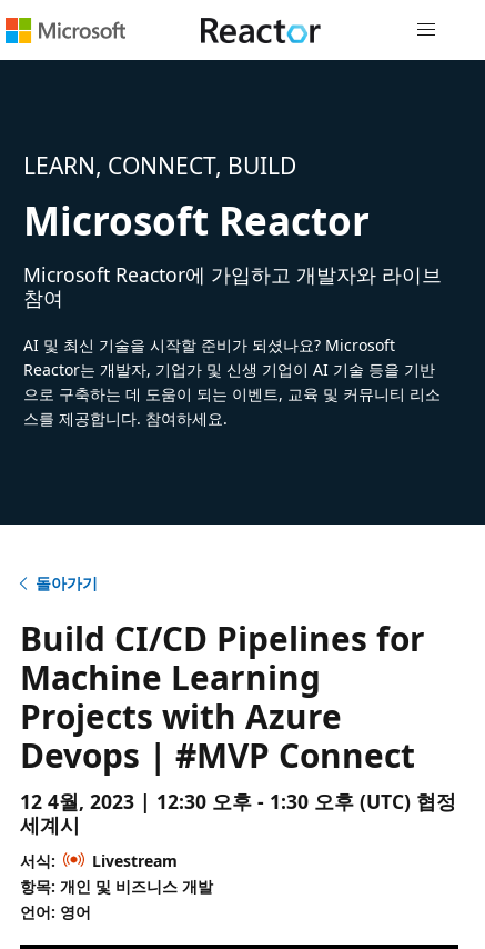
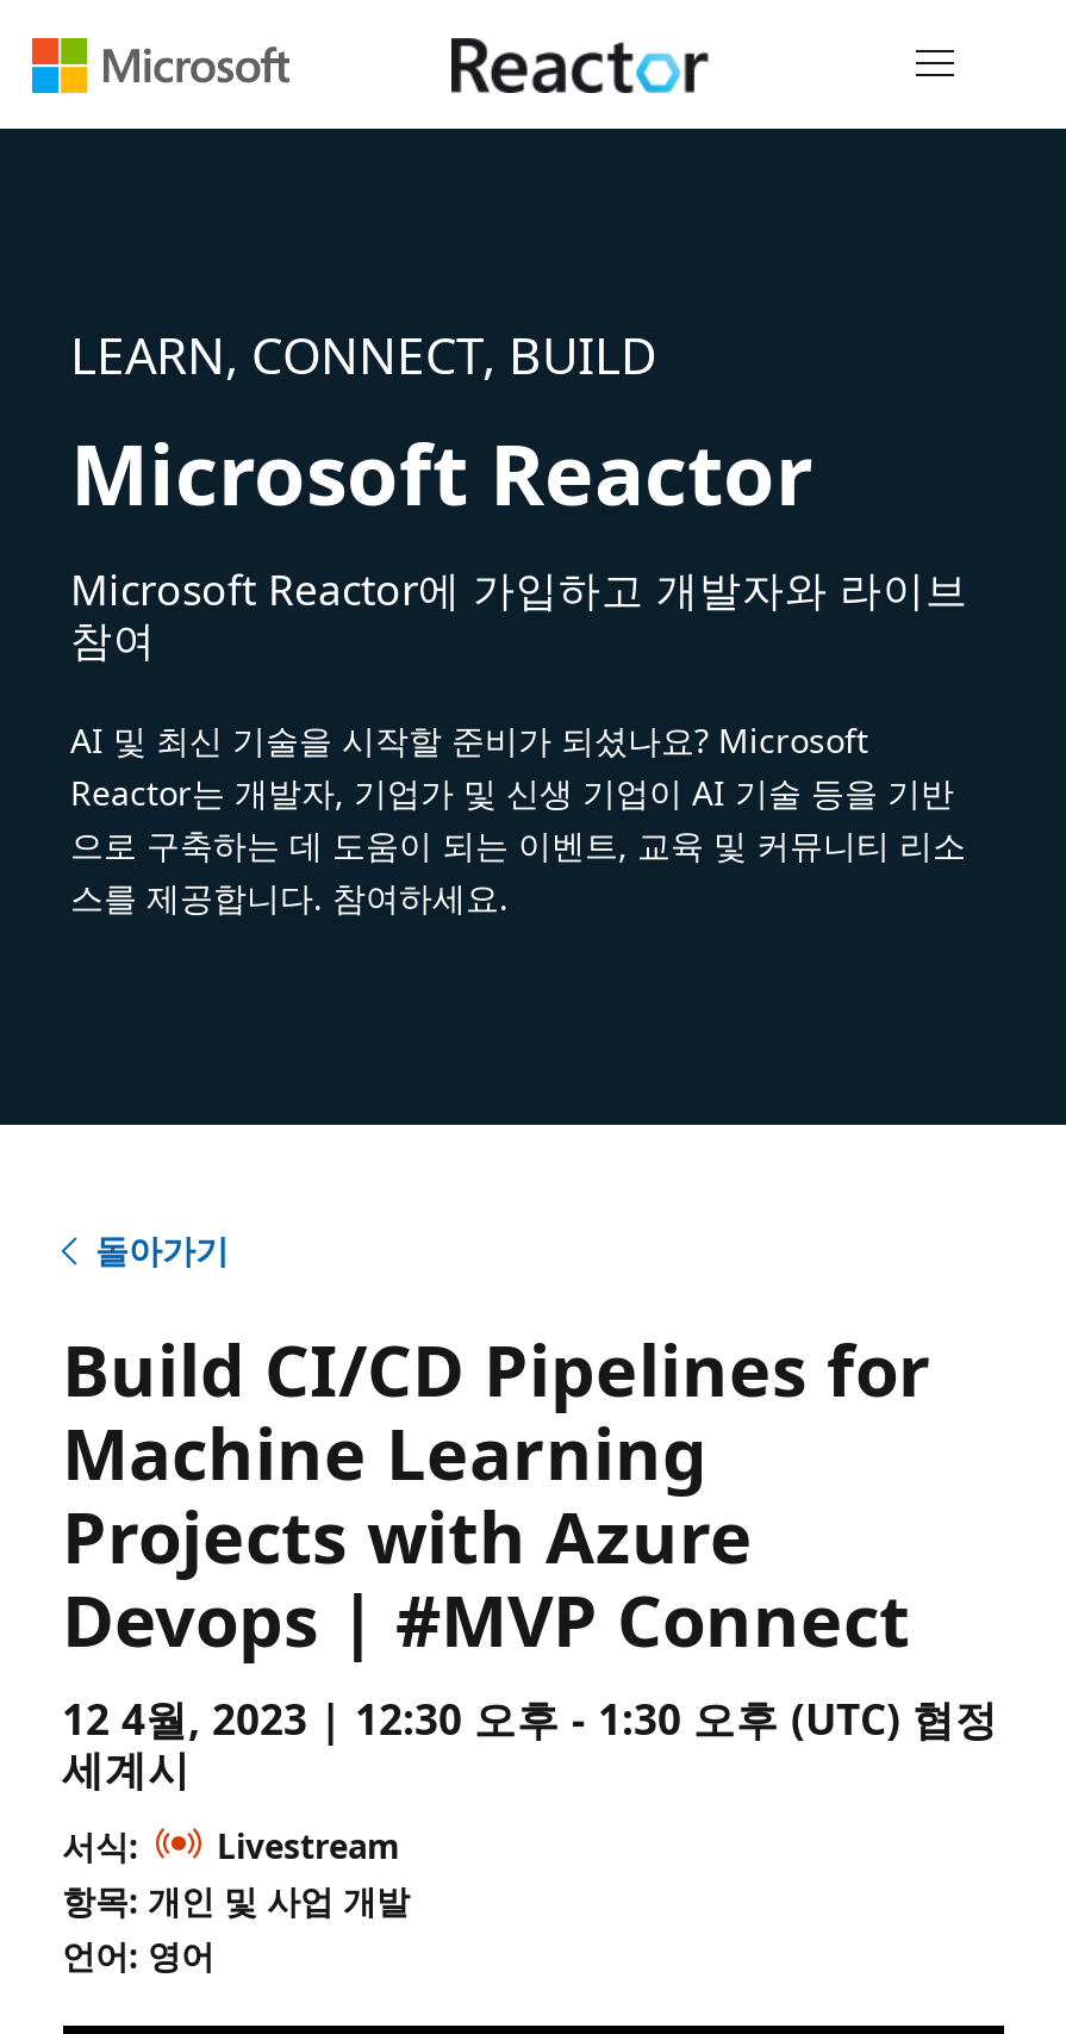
- 항목: 개인 및 비즈니스 개발
+ 항목: 개인 및 사업 개발
